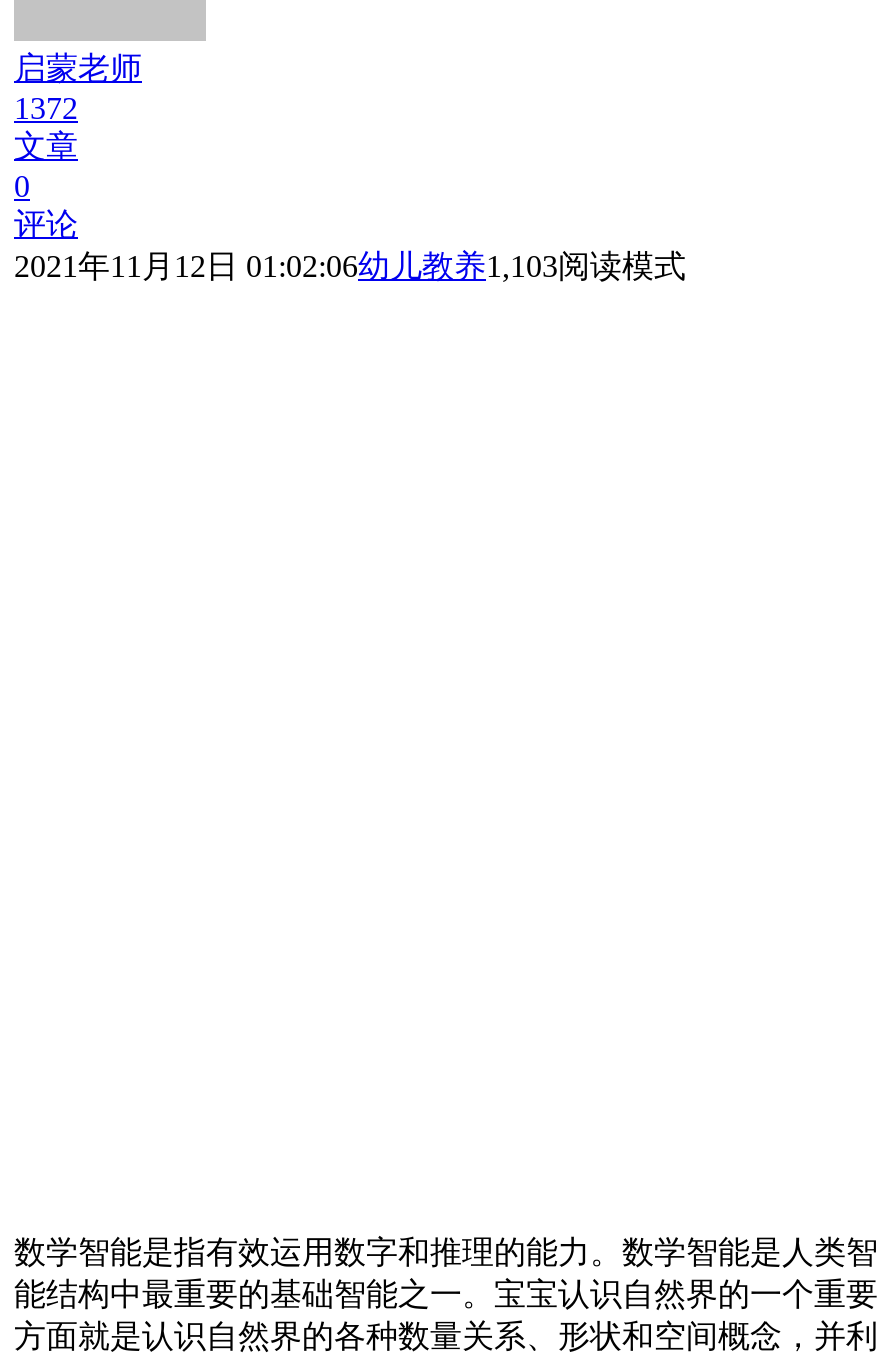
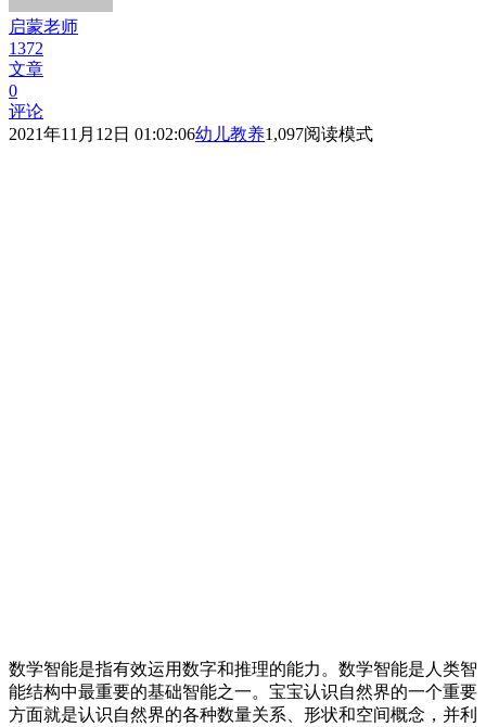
- 2021年11月12日 01:02:06幼儿教养1,103阅读模式
+ 2021年11月12日 01:02:06幼儿教养1,097阅读模式
